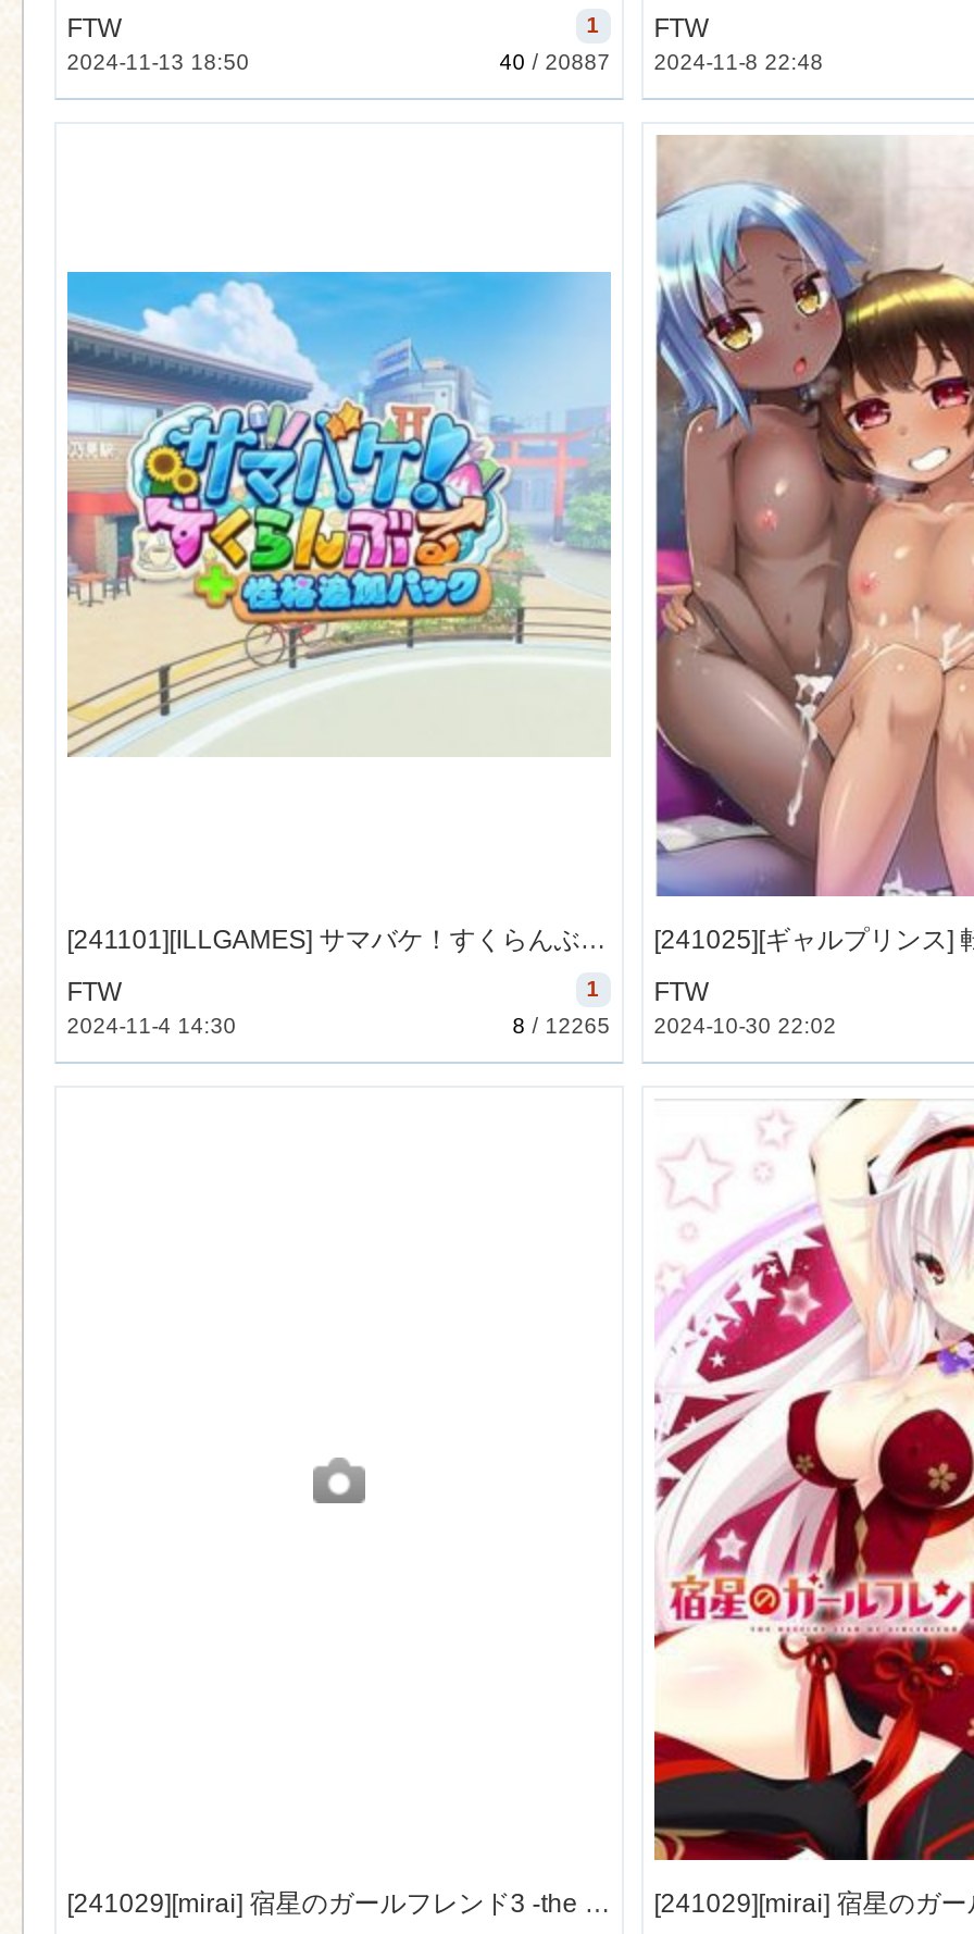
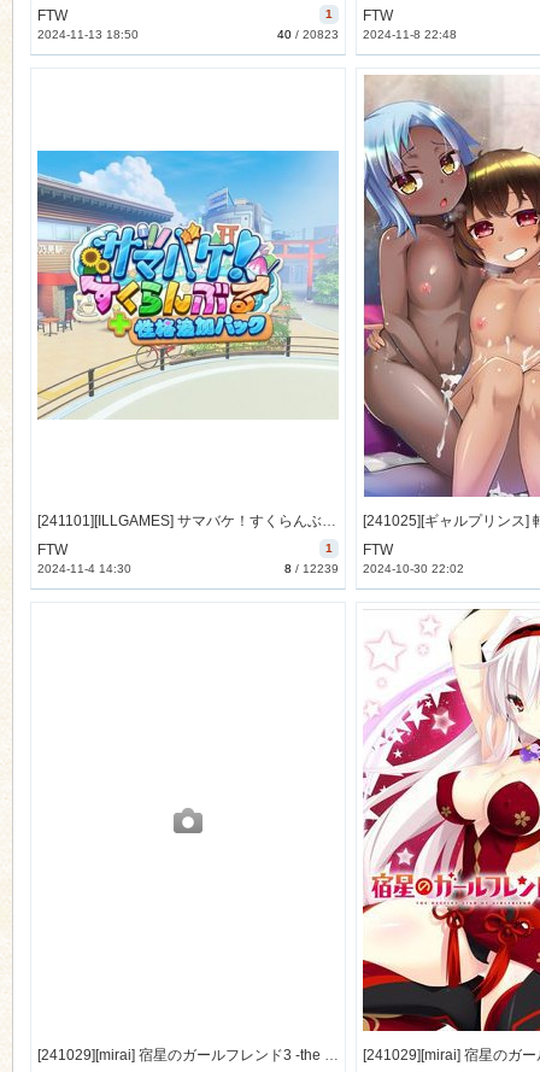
- 40 / 20887 2024-11-8 22:48
+ 40 / 20823 2024-11-8 22:48

- 8 / 12265 2024-10-30 22:02
+ 8 / 12239 2024-10-30 22:02
